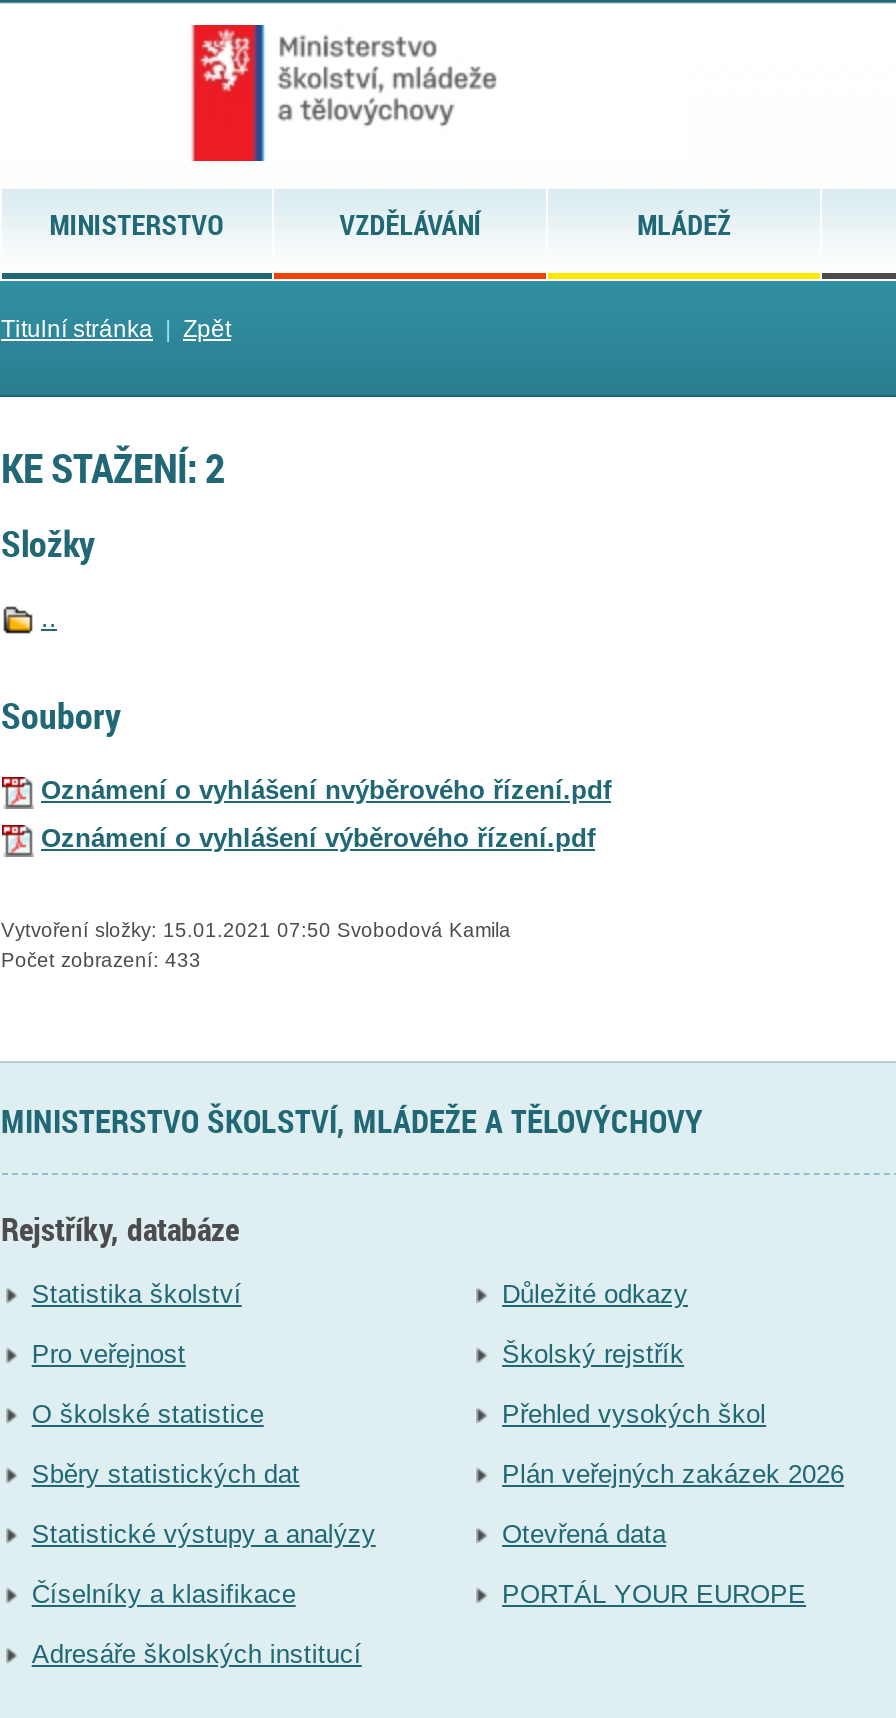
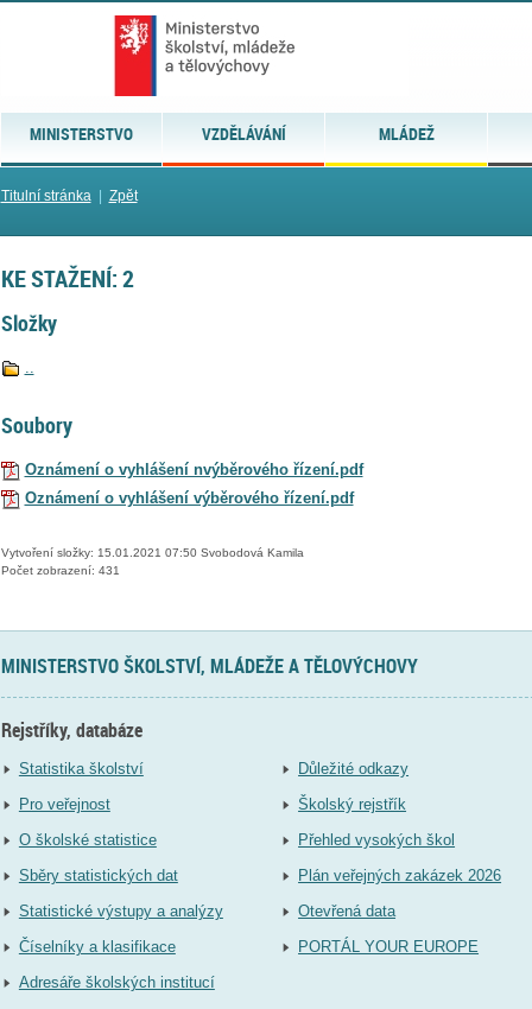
- Počet zobrazení: 433
+ Počet zobrazení: 431
